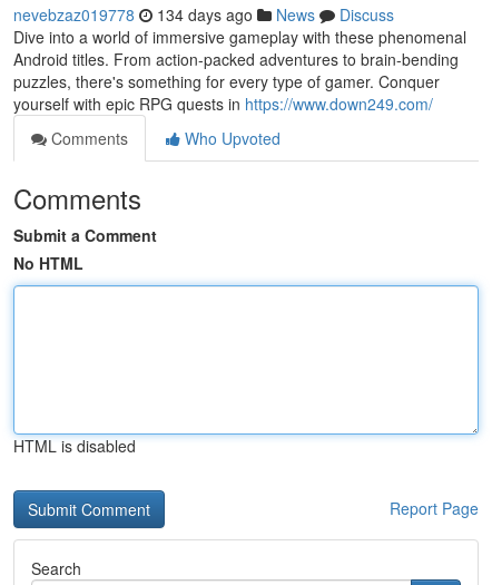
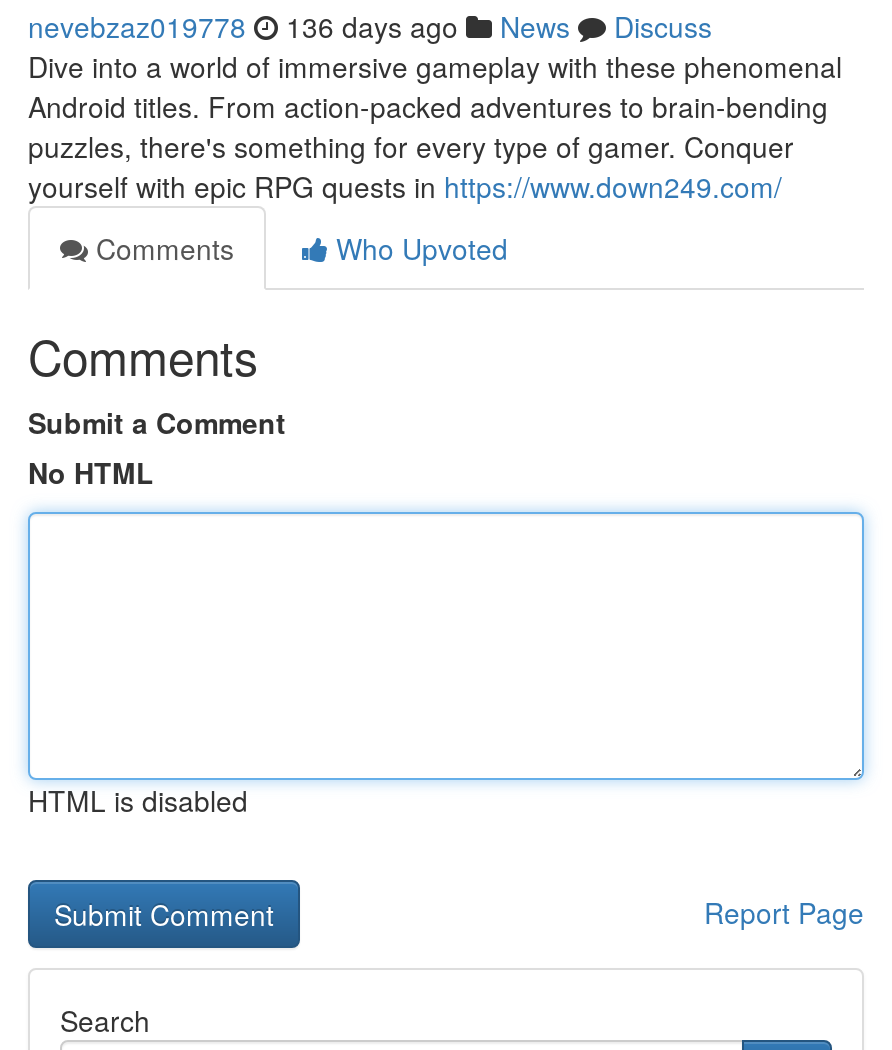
- nevebzaz019778 134 days ago News Discuss
+ nevebzaz019778 136 days ago News Discuss
